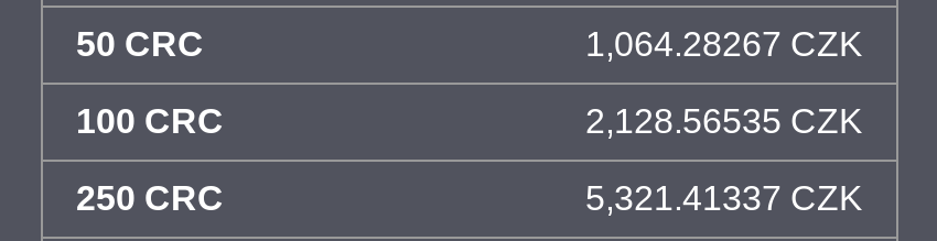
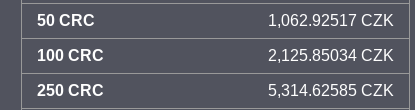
- 1,064.28267 CZK
+ 1,062.92517 CZK

- 2,128.56535 CZK
+ 2,125.85034 CZK

- 5,321.41337 CZK
+ 5,314.62585 CZK
